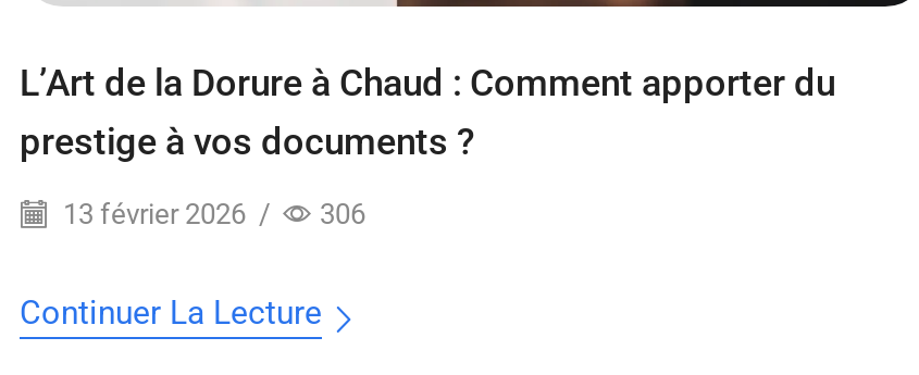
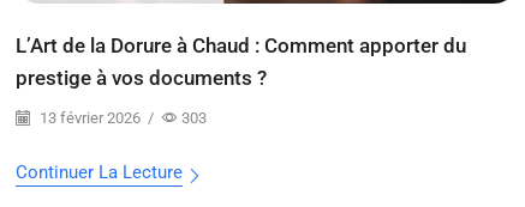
- 13 février 2026 / 306
+ 13 février 2026 / 303
